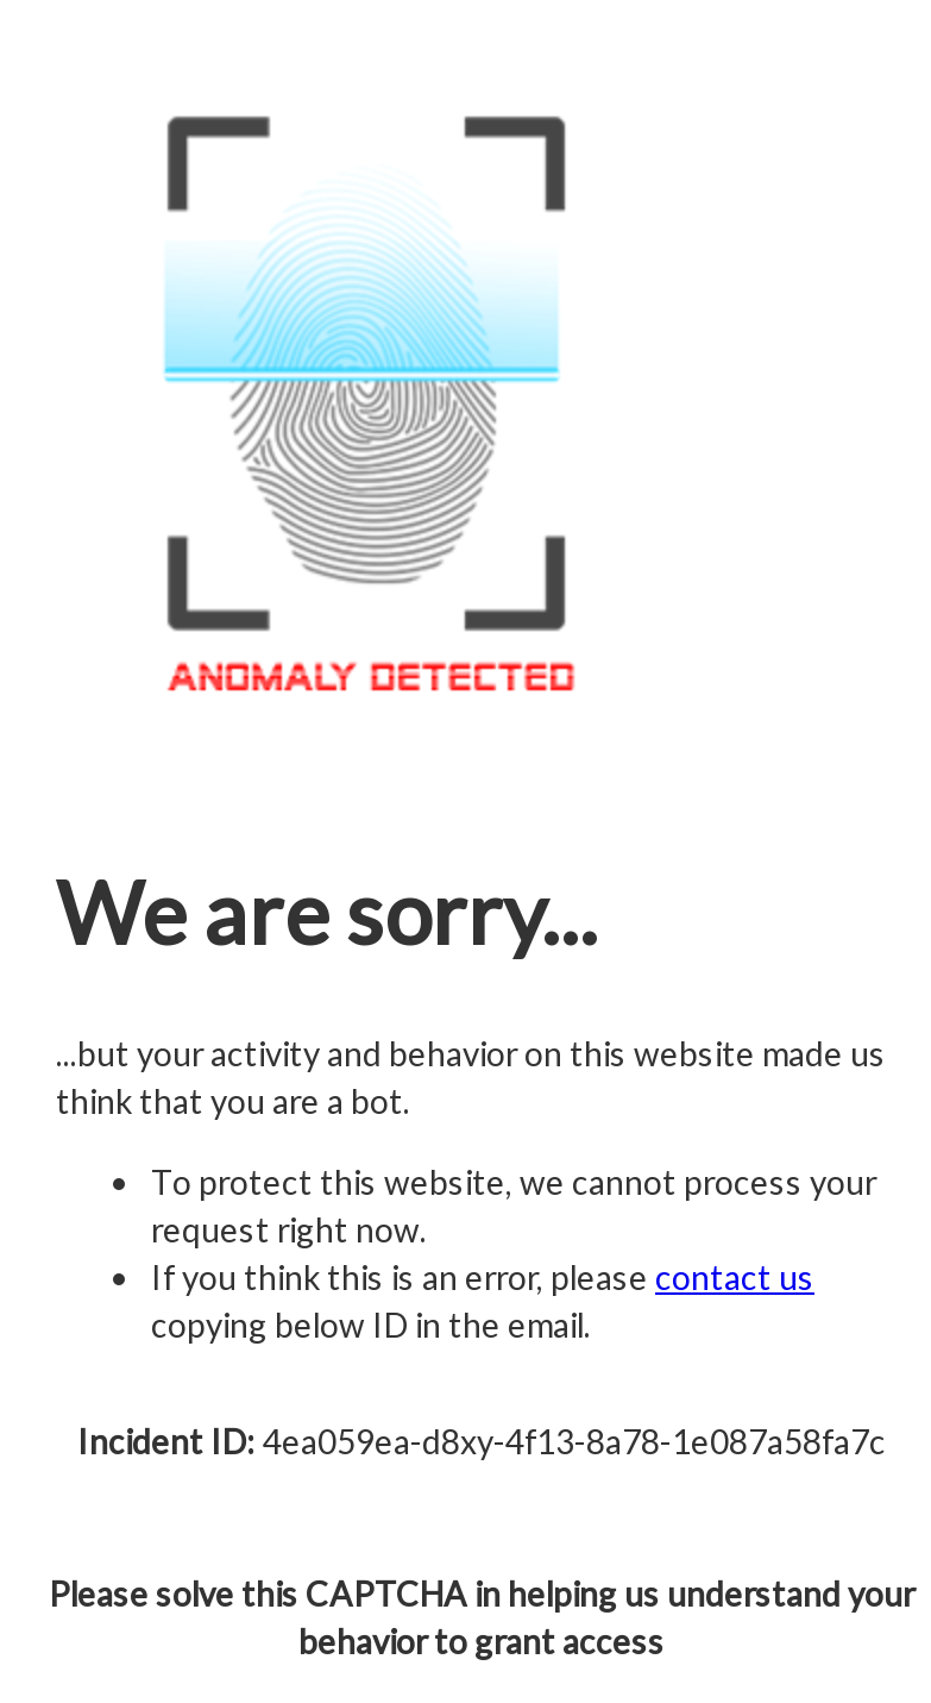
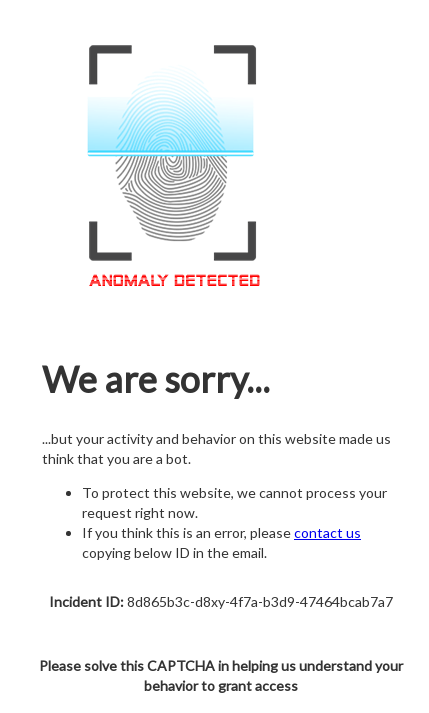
- Incident ID: 4ea059ea-d8xy-4f13-8a78-1e087a58fa7c
+ Incident ID: 8d865b3c-d8xy-4f7a-b3d9-47464bcab7a7
